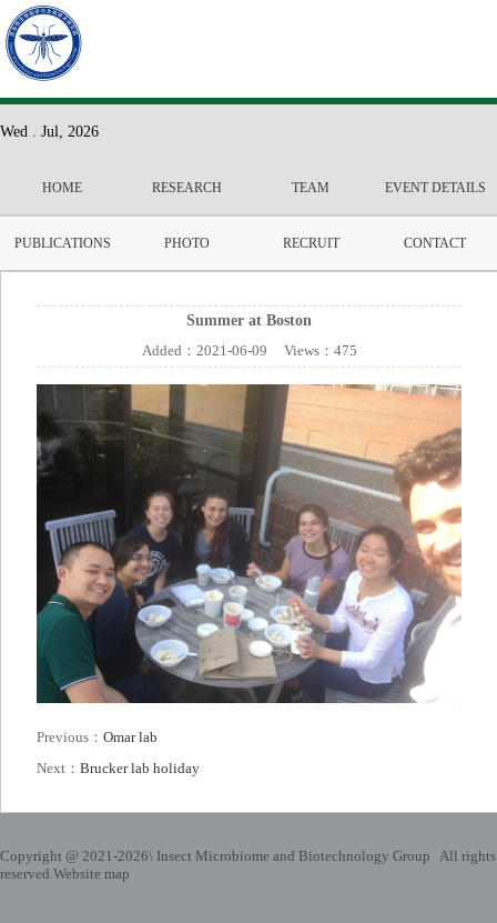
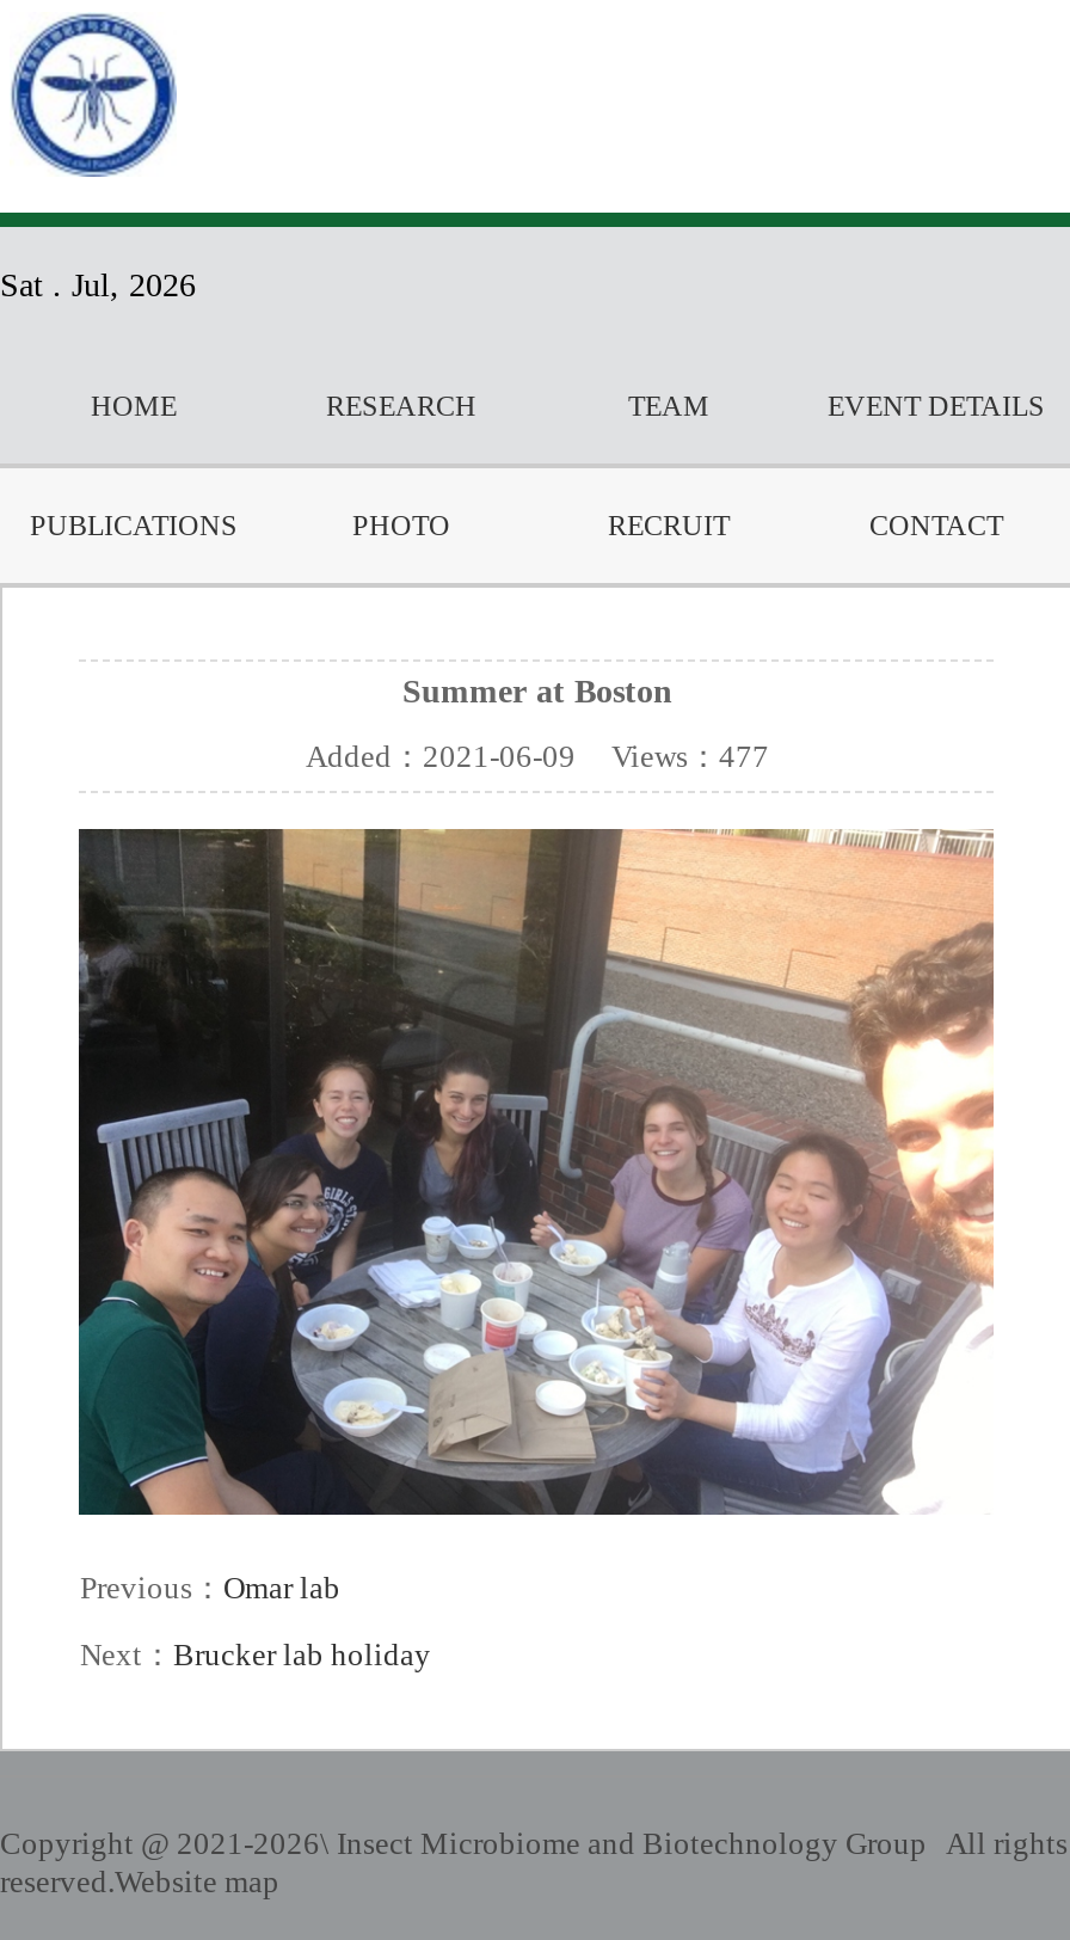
- Wed . Jul, 2026
+ Sat . Jul, 2026

- Added：2021-06-09 Views：475
+ Added：2021-06-09 Views：477
